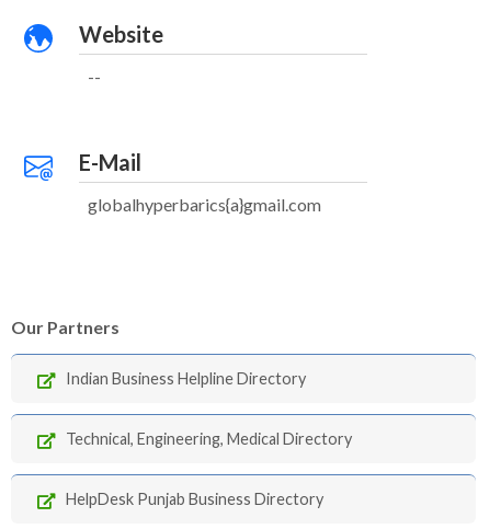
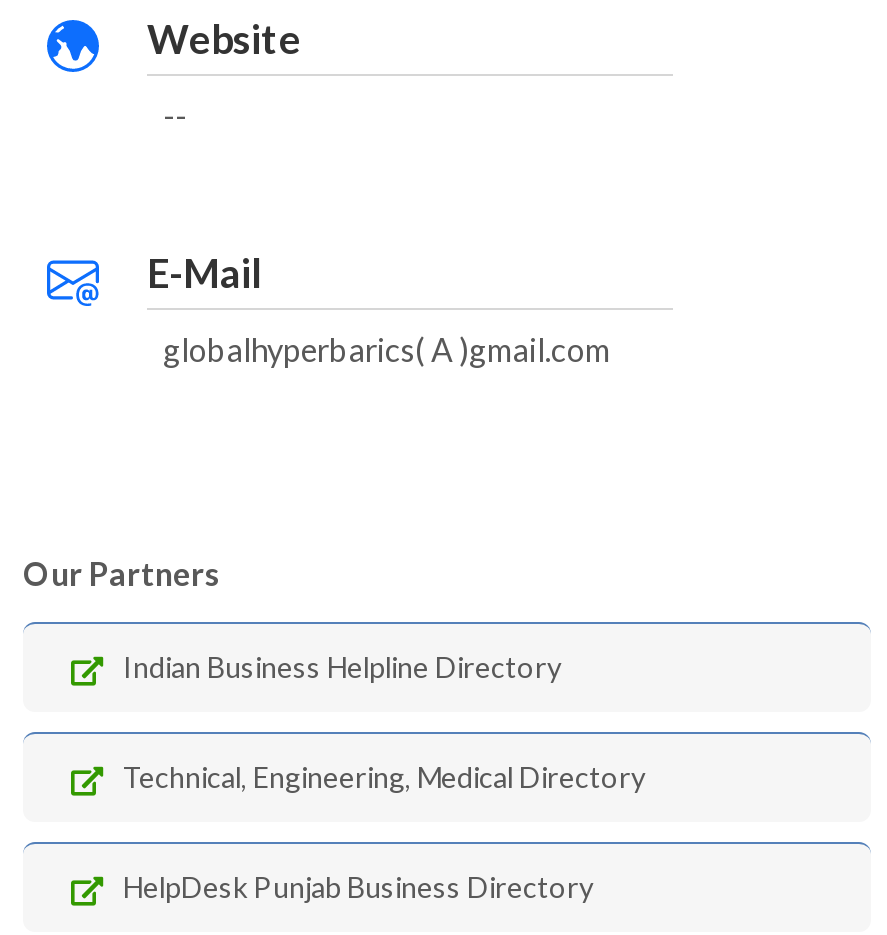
- globalhyperbarics{a}gmail.com
+ globalhyperbarics( A )gmail.com
